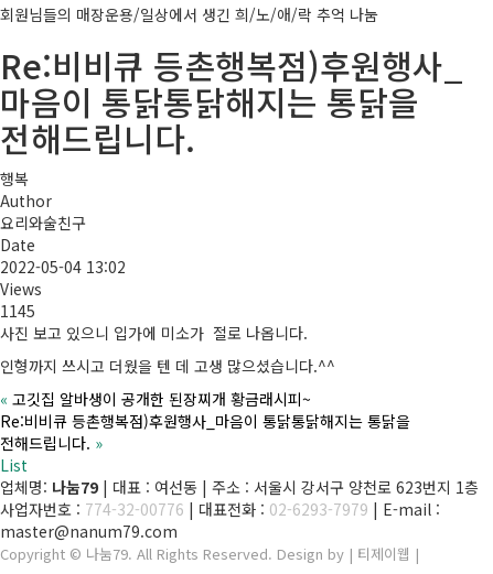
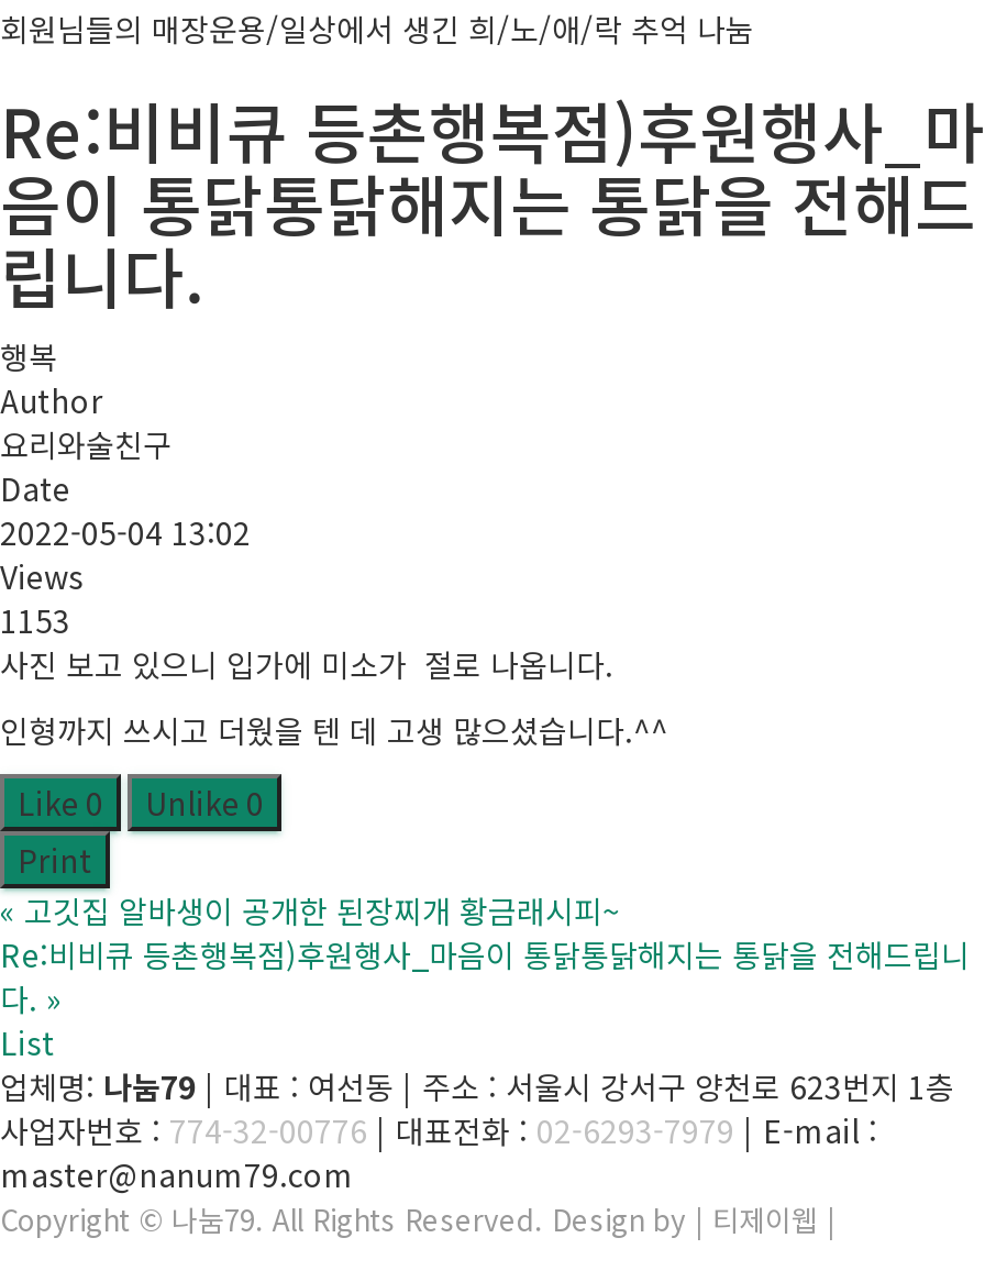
- 1145
+ 1153

+ Like 0
+ Unlike 0
+ Print
